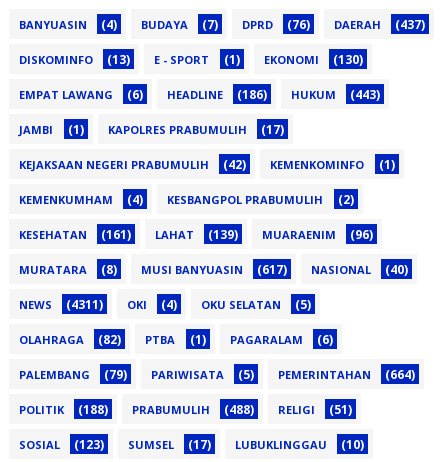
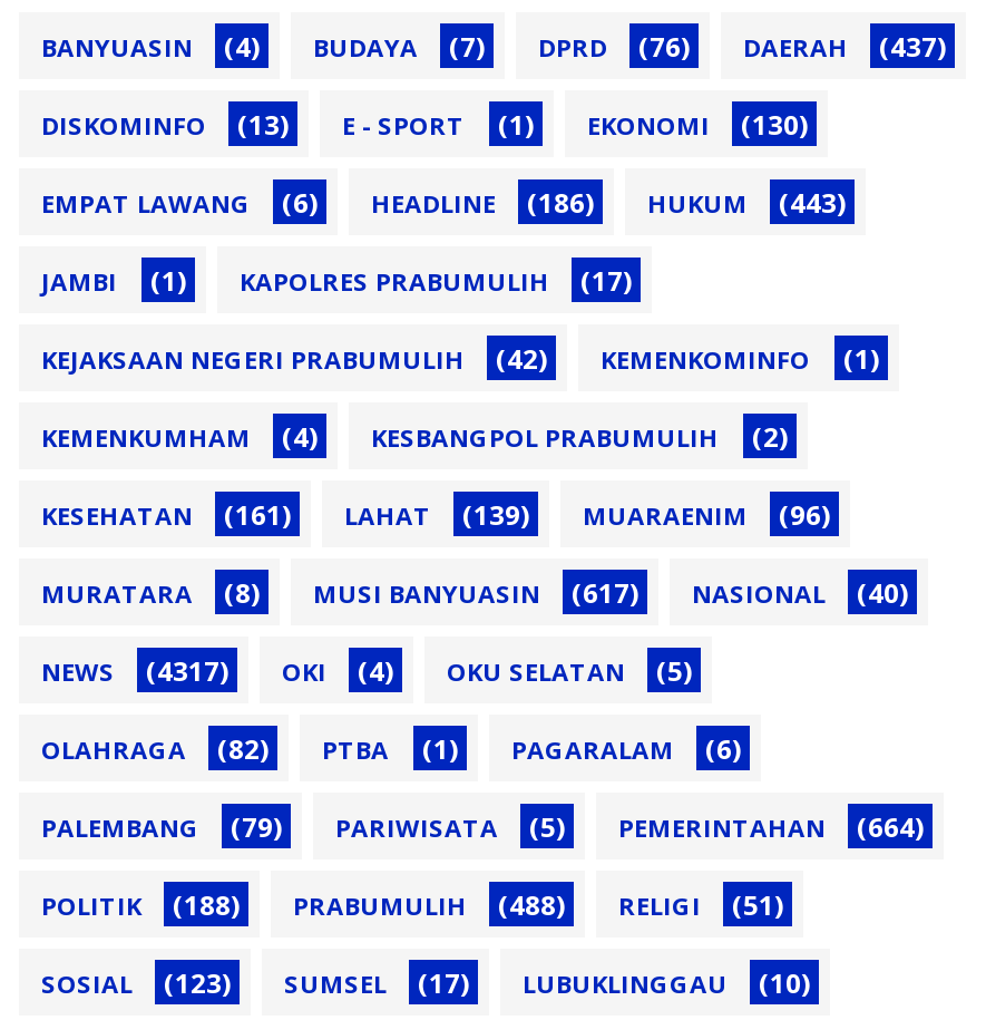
- (4311)
+ (4317)
